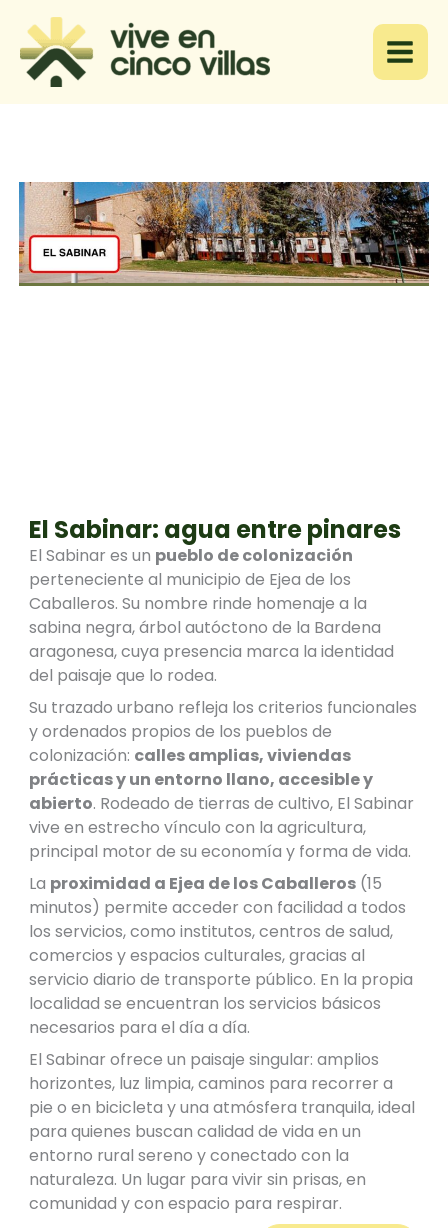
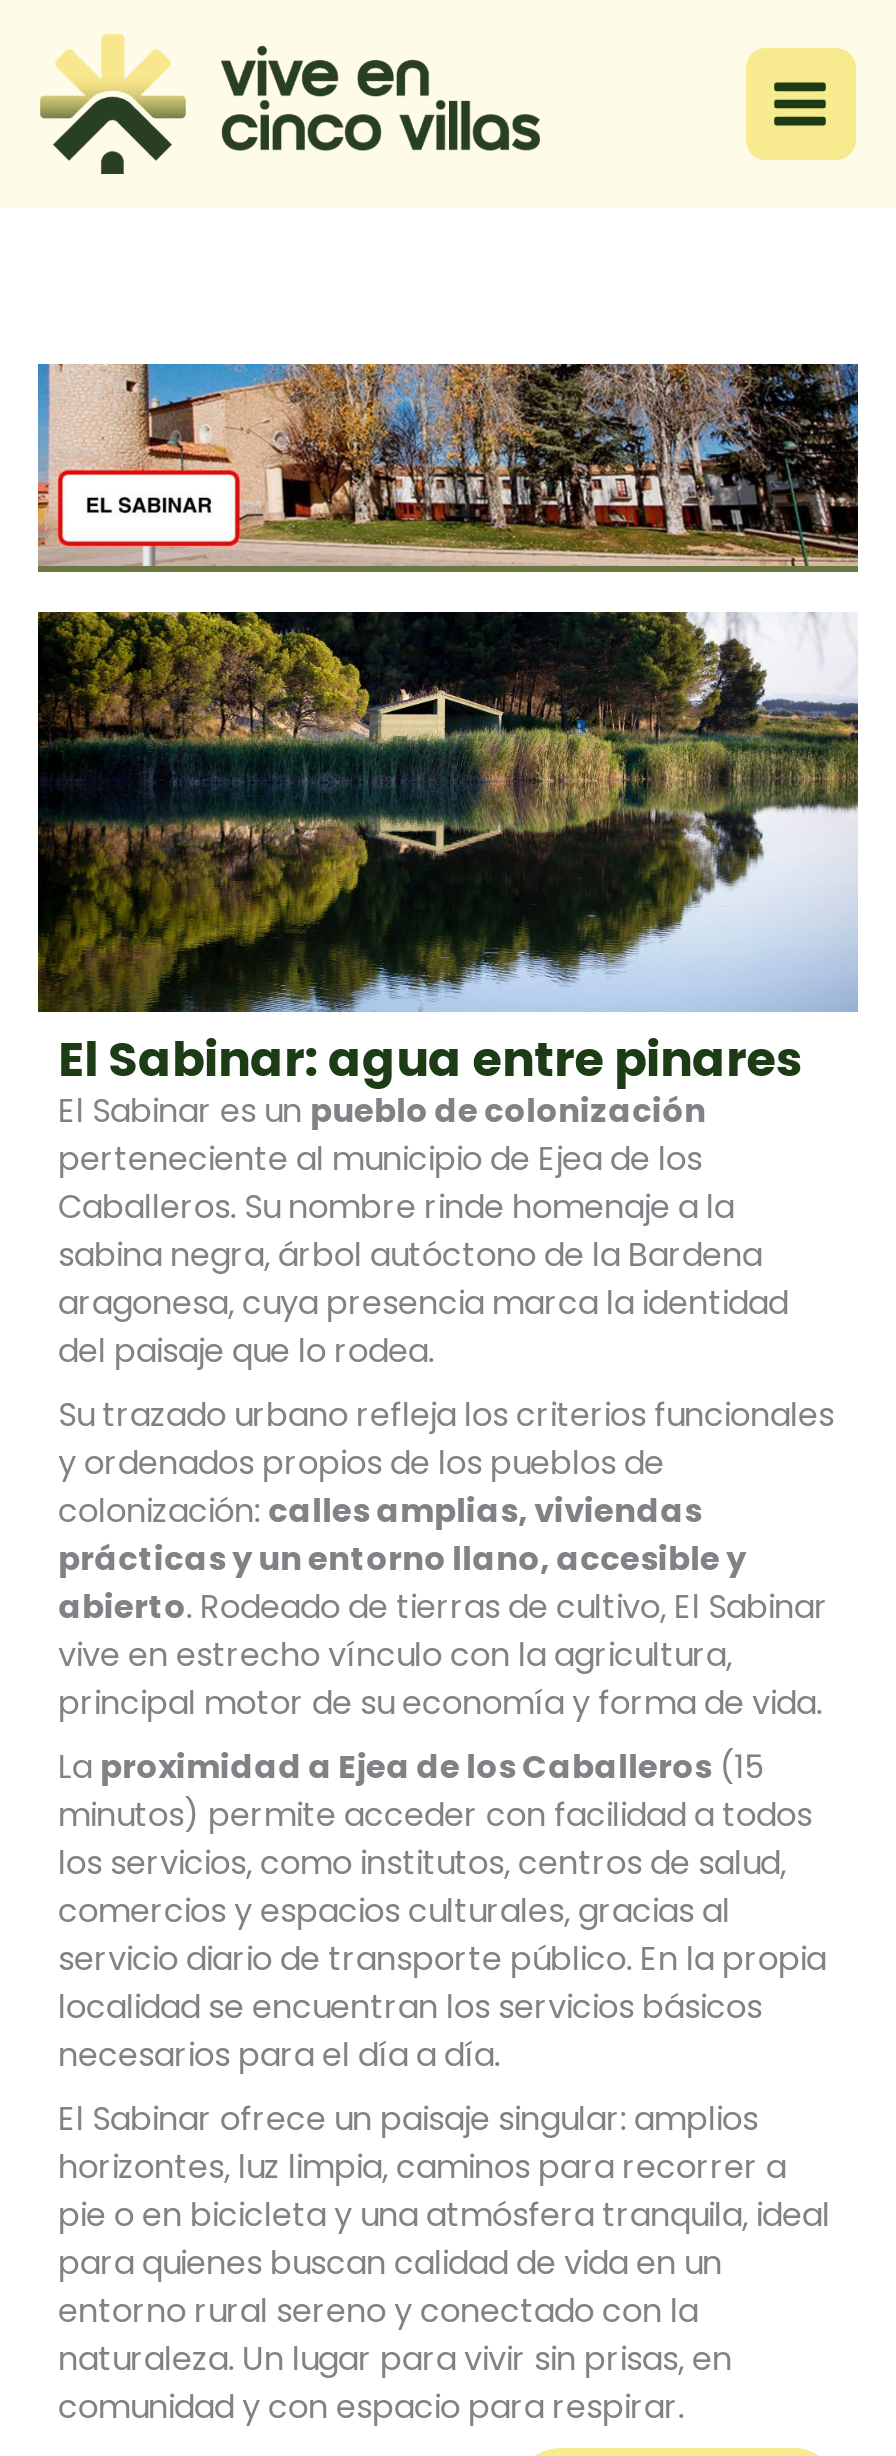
+ [image]
